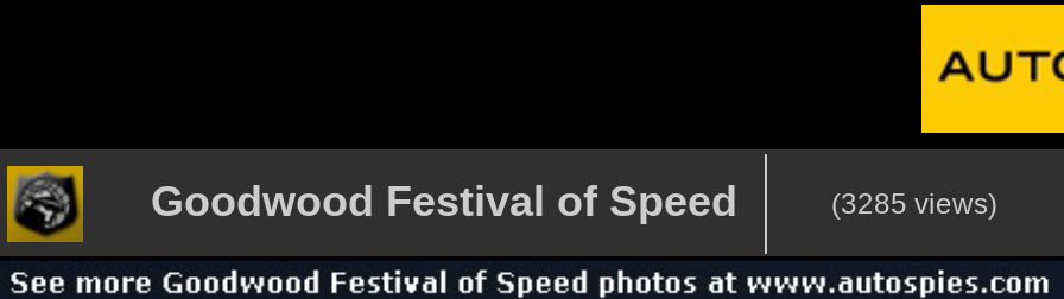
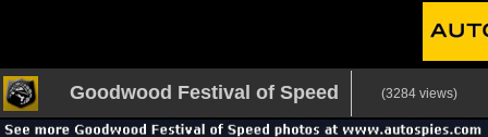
- (3285 views)
+ (3284 views)
